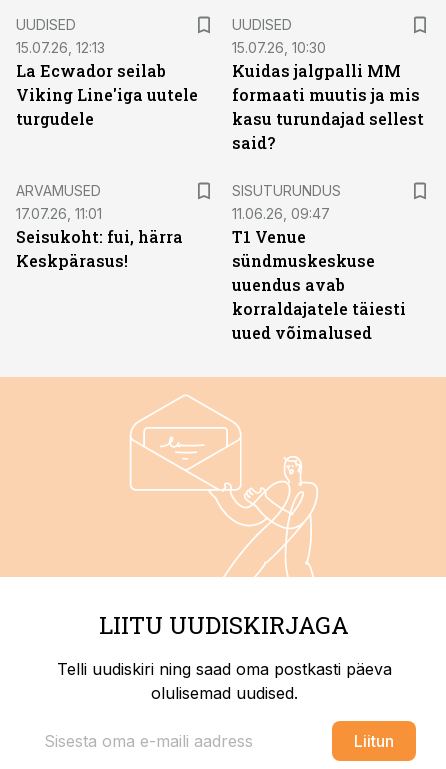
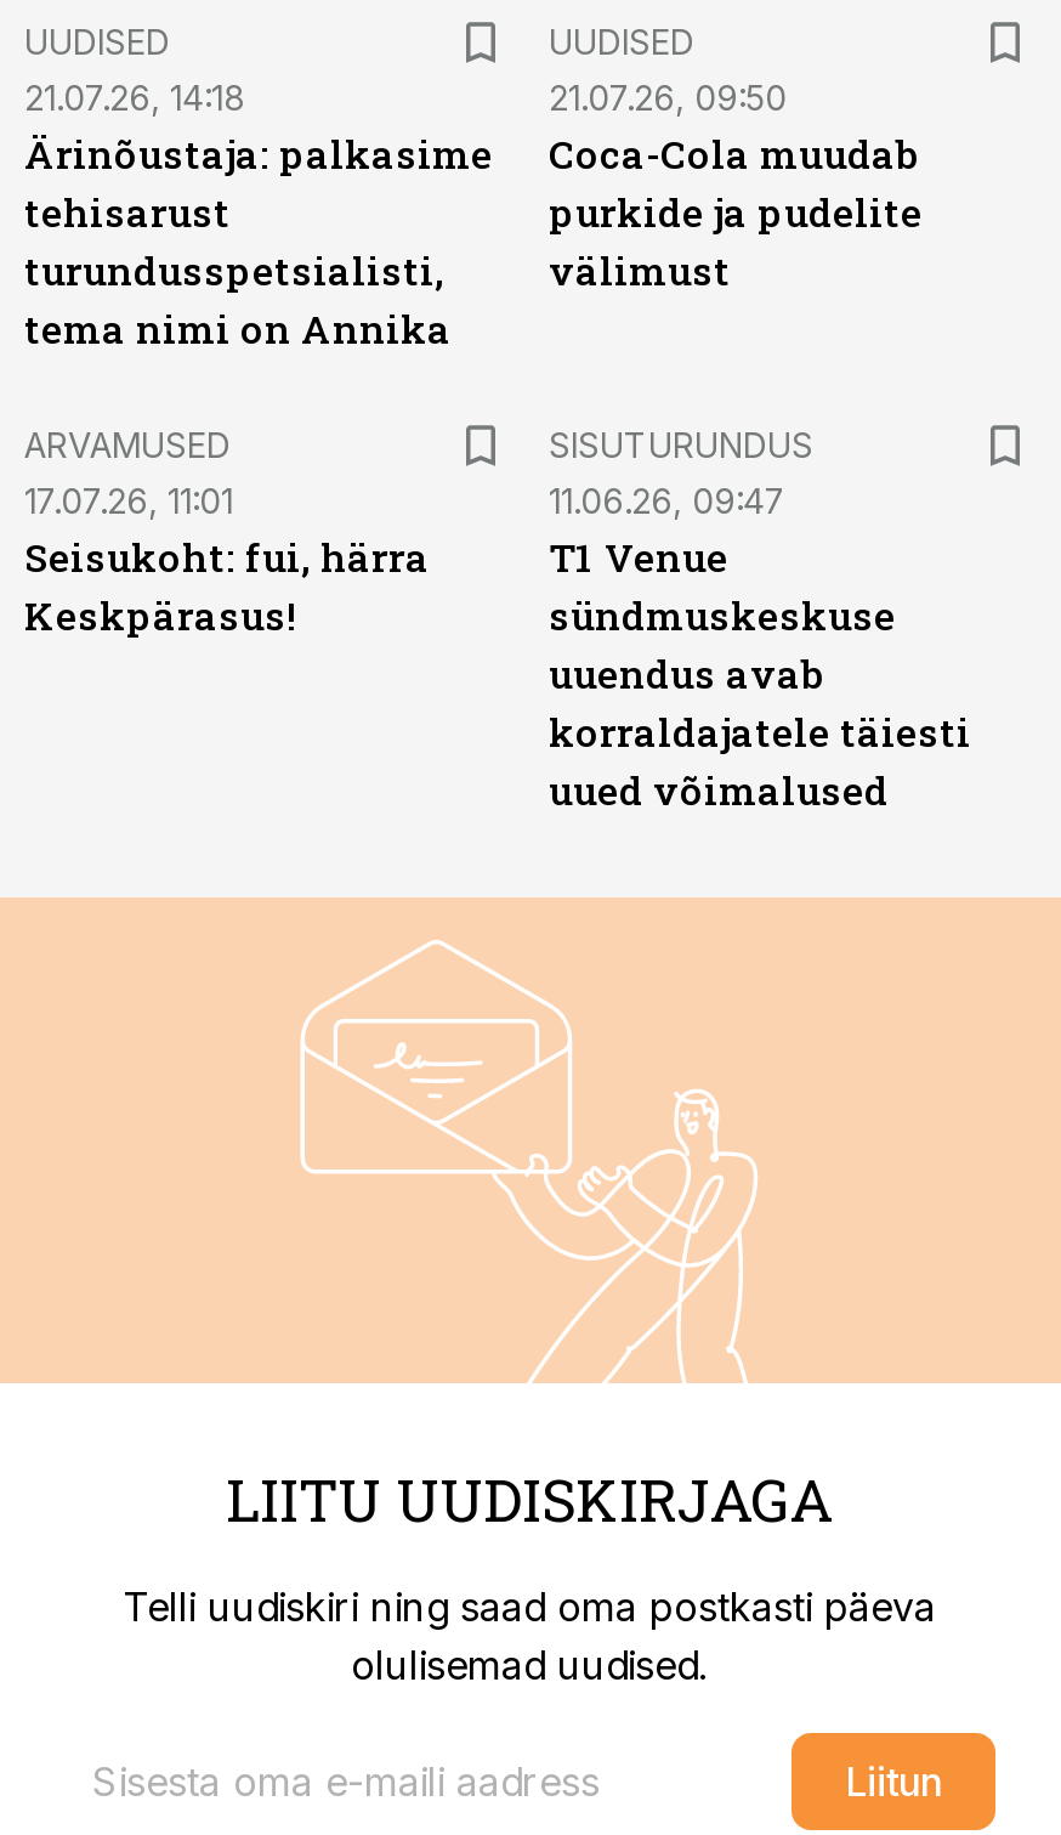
- 15.07.26, 12:13
- La Ecwador seilab
- Viking Line'iga uutele
- turgudele
+ 21.07.26, 14:18
+ Ärinõustaja: palkasime
+ tehisarust
+ turundusspetsialisti,
+ tema nimi on Annika

- 15.07.26, 10:30
- Kuidas jalgpalli MM
- formaati muutis ja mis
- kasu turundajad sellest
- said?
+ 21.07.26, 09:50
+ Coca-Cola muudab
+ purkide ja pudelite
+ välimust
